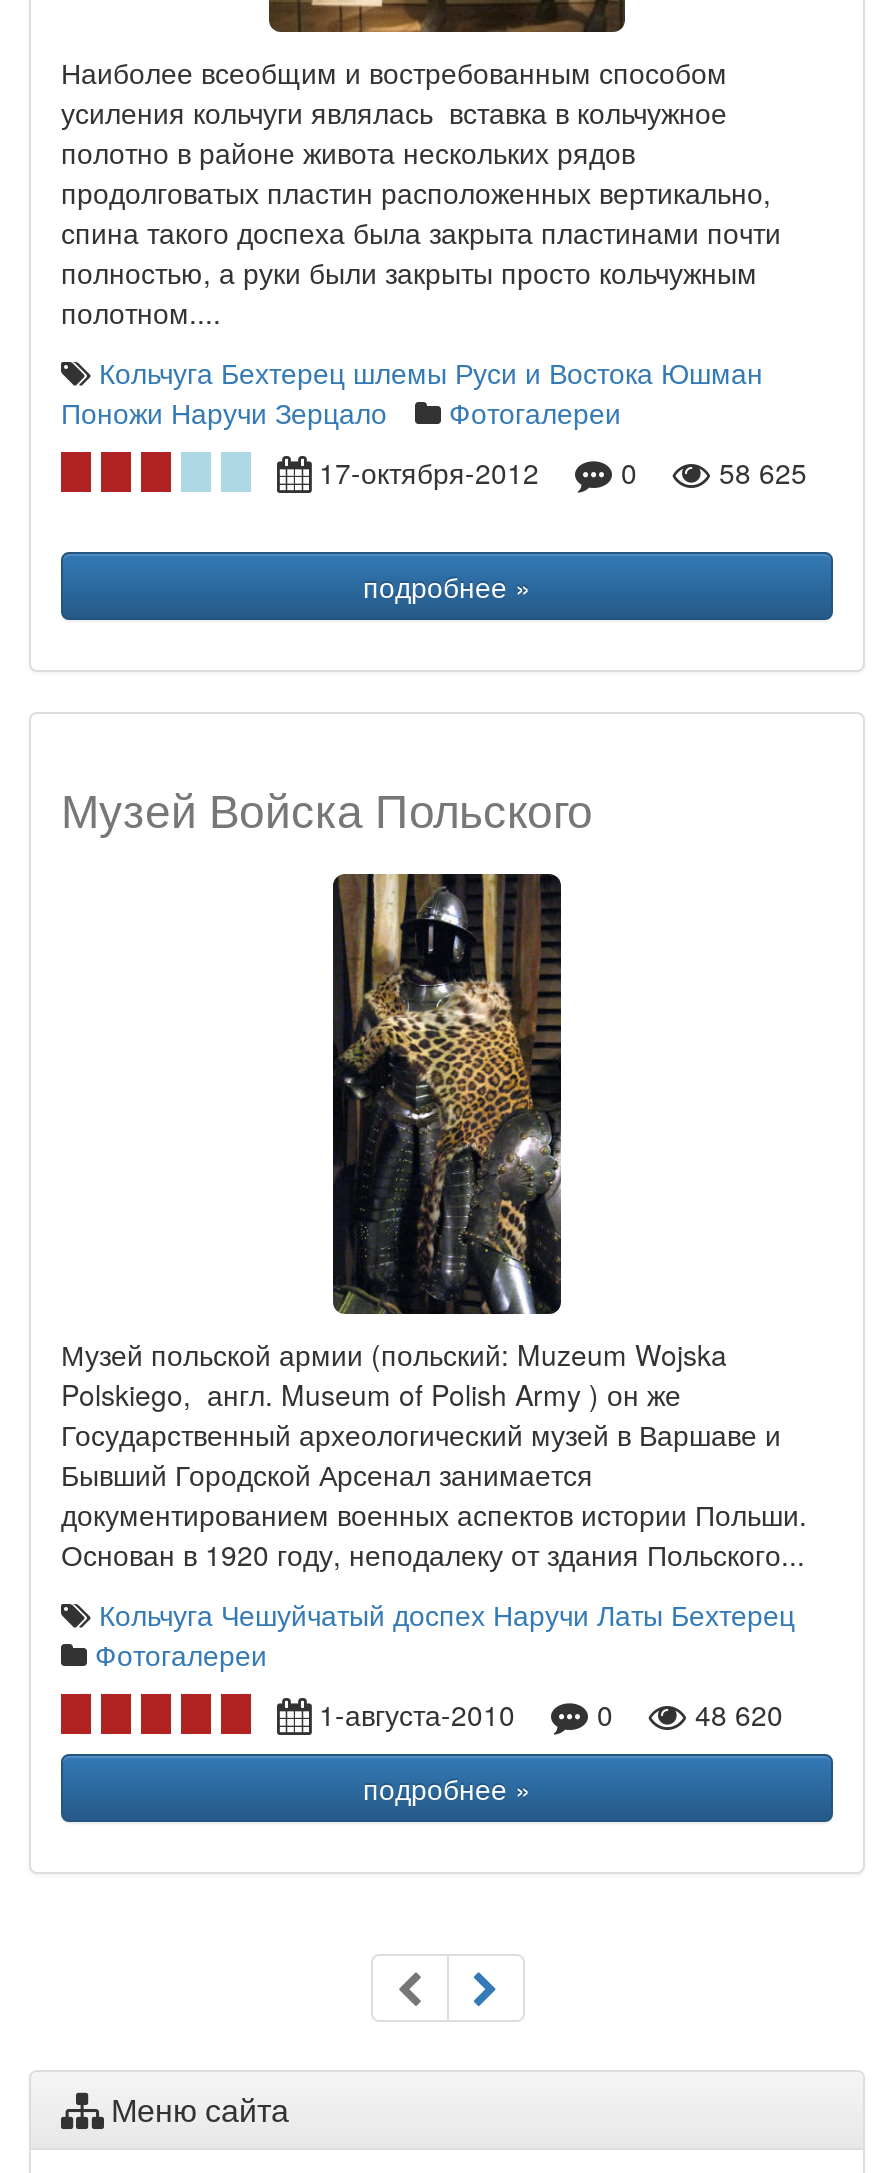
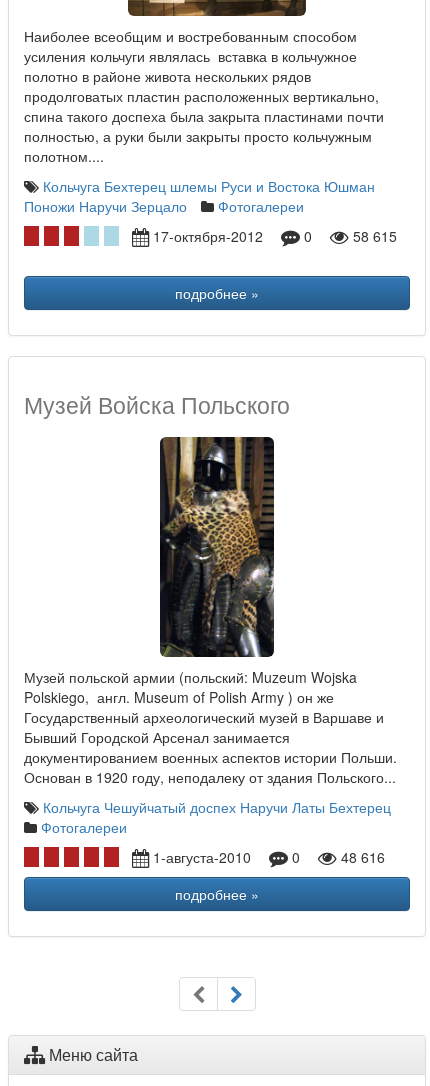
- 17-октября-2012 0 58 625
+ 17-октября-2012 0 58 615

- 1-августа-2010 0 48 620
+ 1-августа-2010 0 48 616
